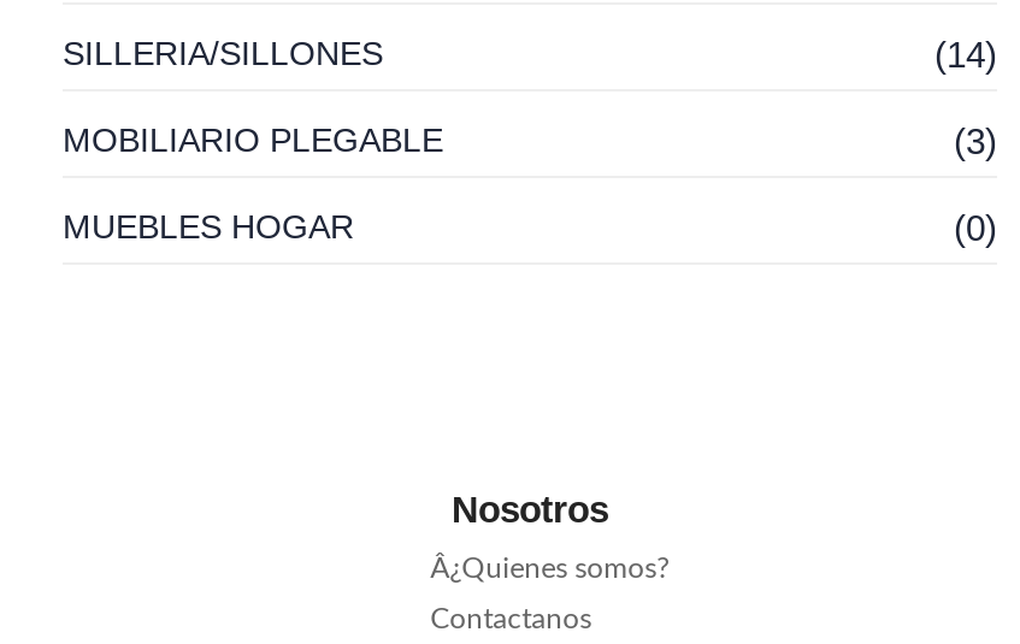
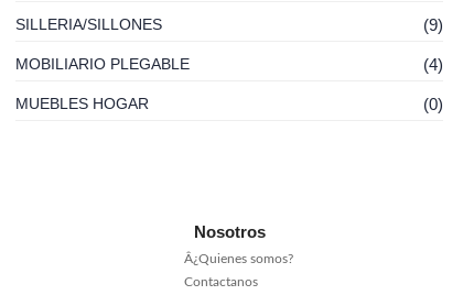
- (14)
+ (9)

- (3)
+ (4)
